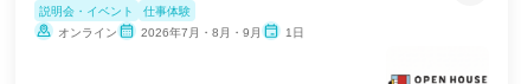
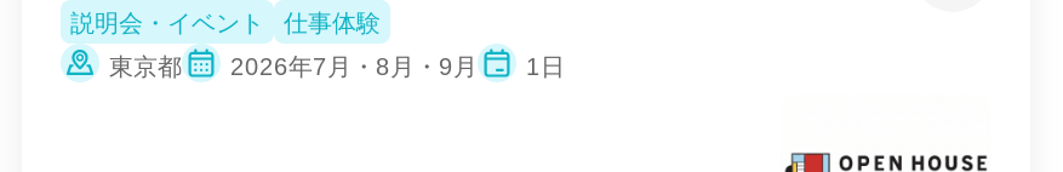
- オンライン
+ 東京都
